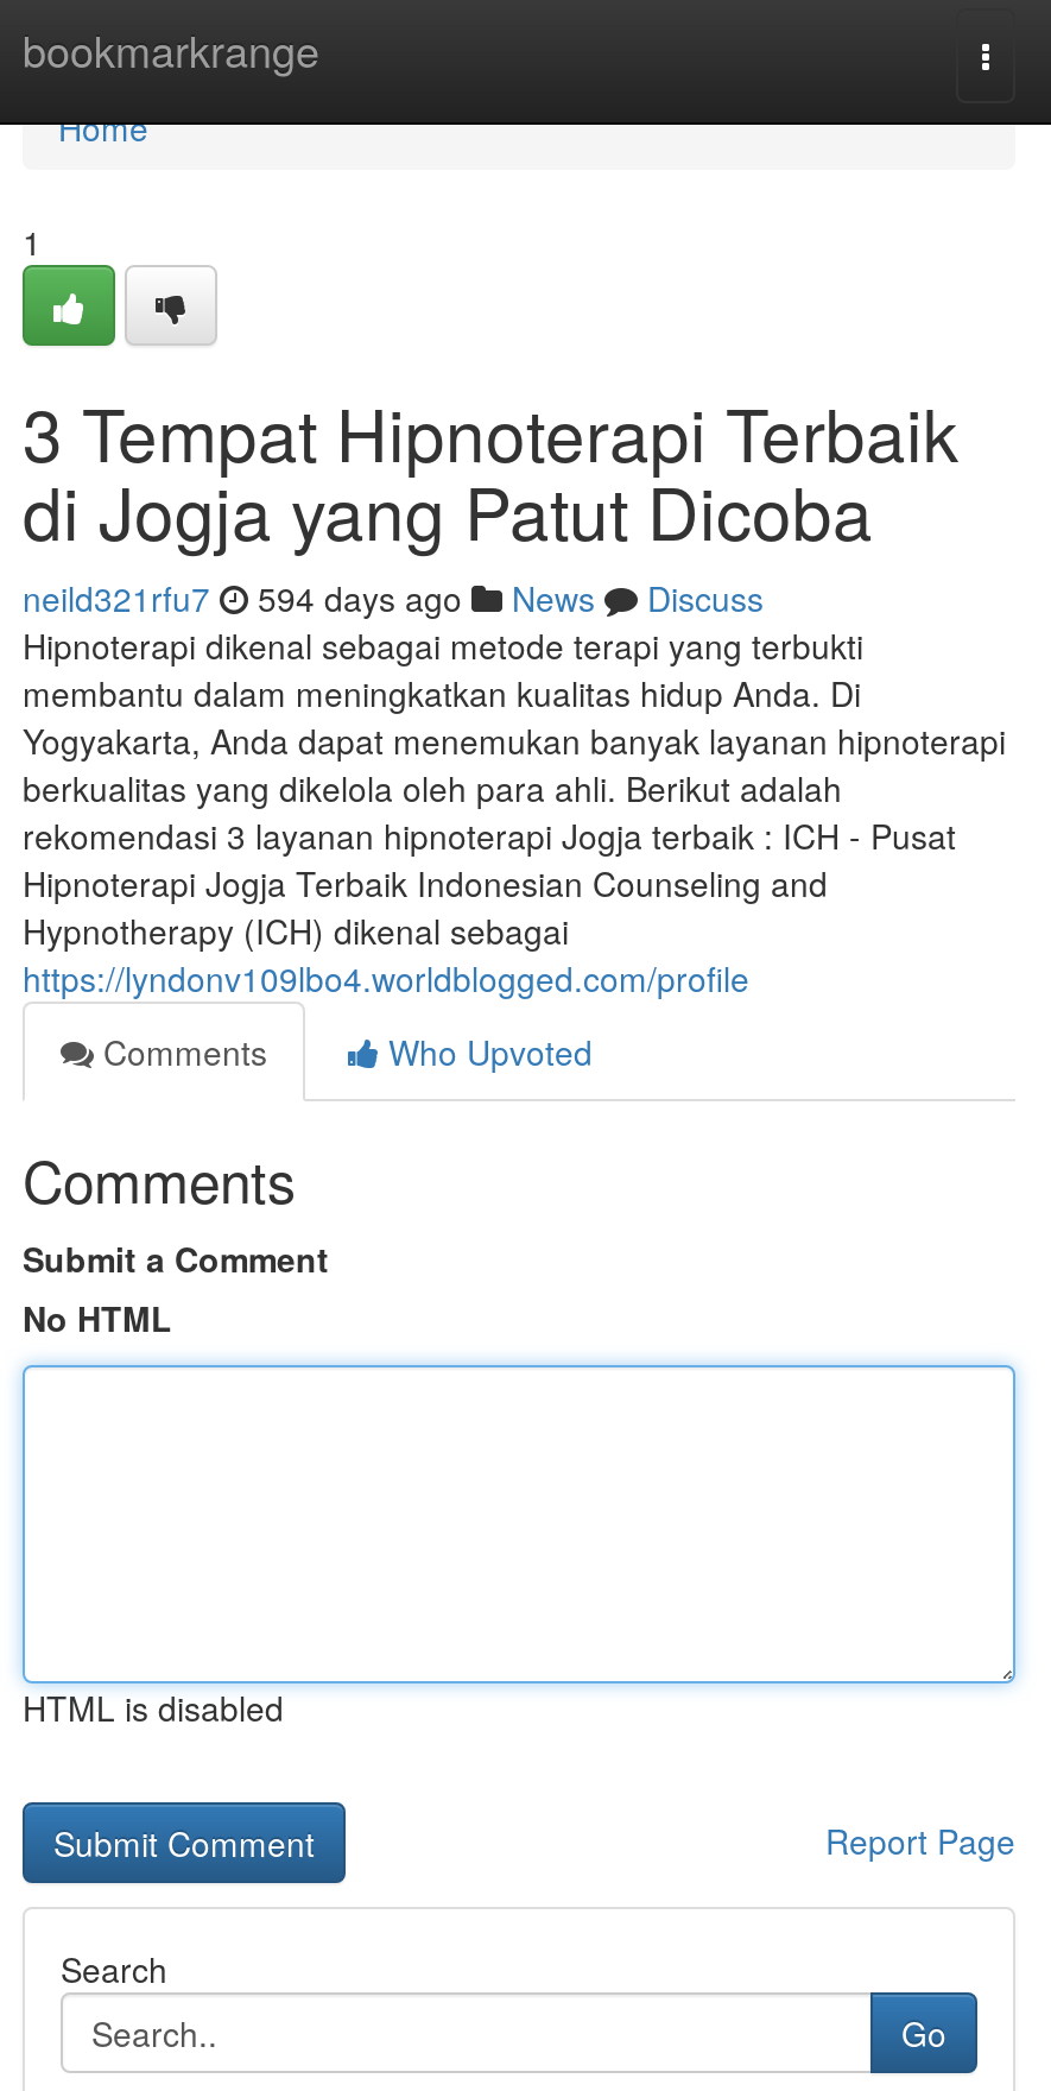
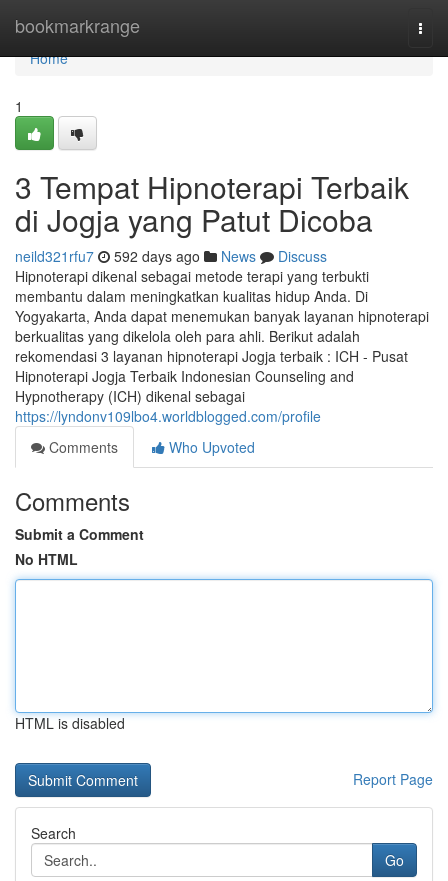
- neild321rfu7 594 days ago News Discuss
+ neild321rfu7 592 days ago News Discuss
